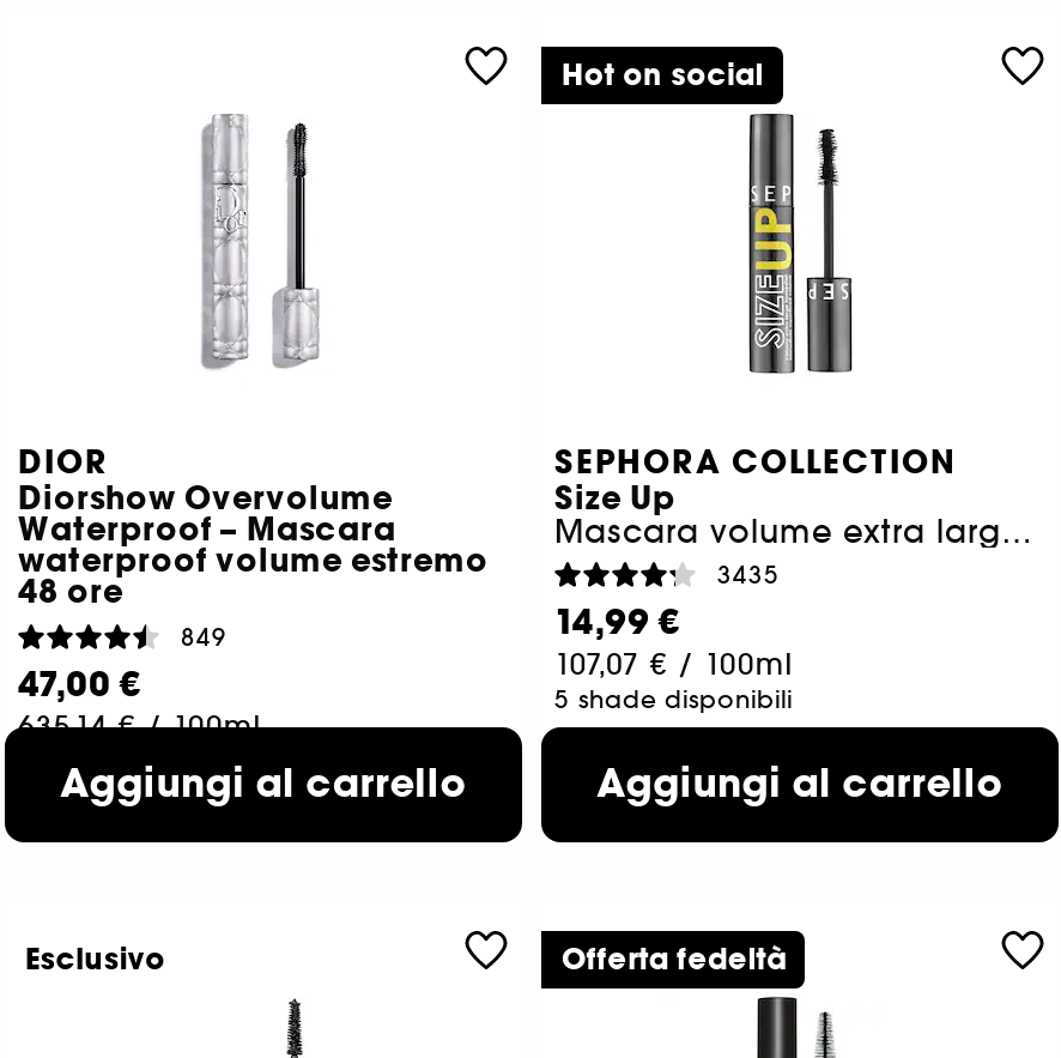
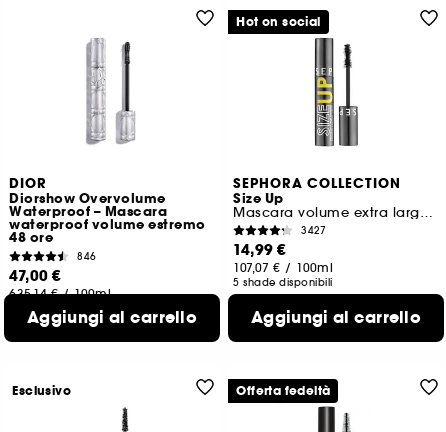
- 3435
+ 3427

- 849
+ 846
